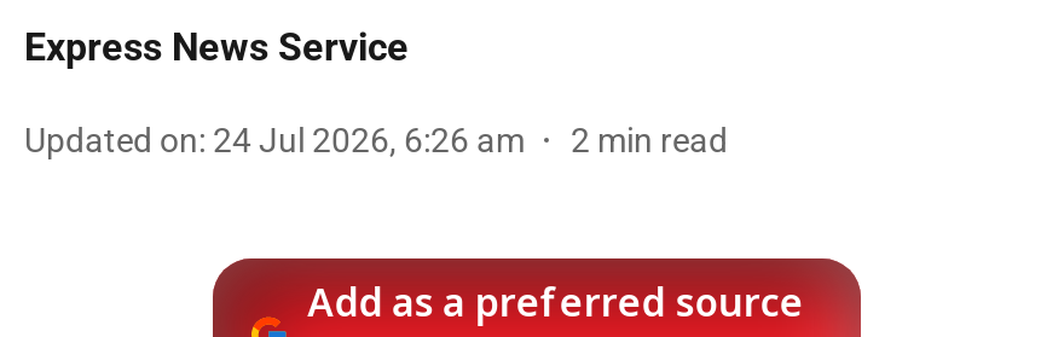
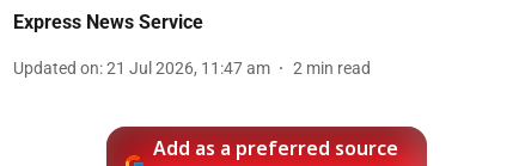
- Updated on: 24 Jul 2026, 6:26 am
+ Updated on: 21 Jul 2026, 11:47 am
